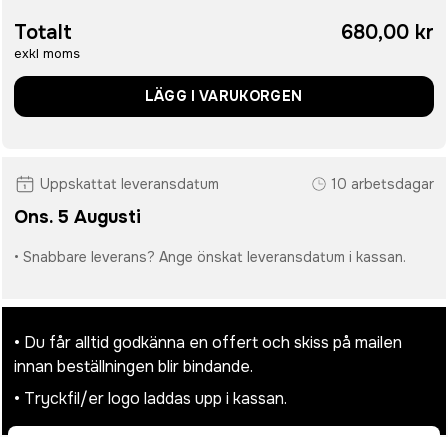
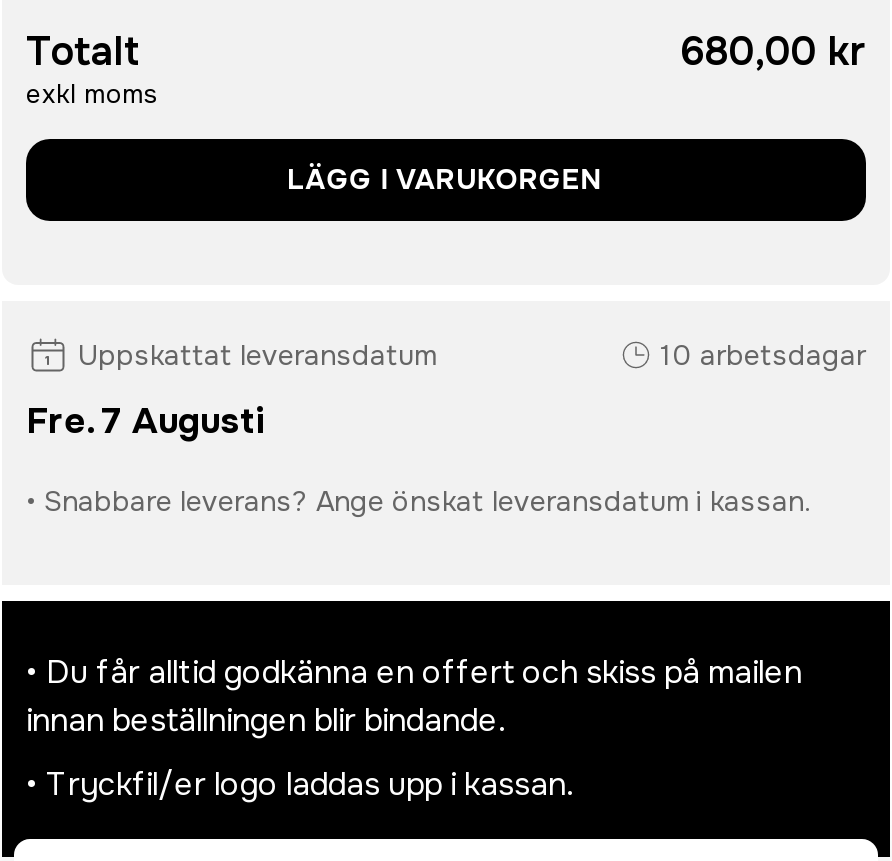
- Ons. 5 Augusti
+ Fre. 7 Augusti
